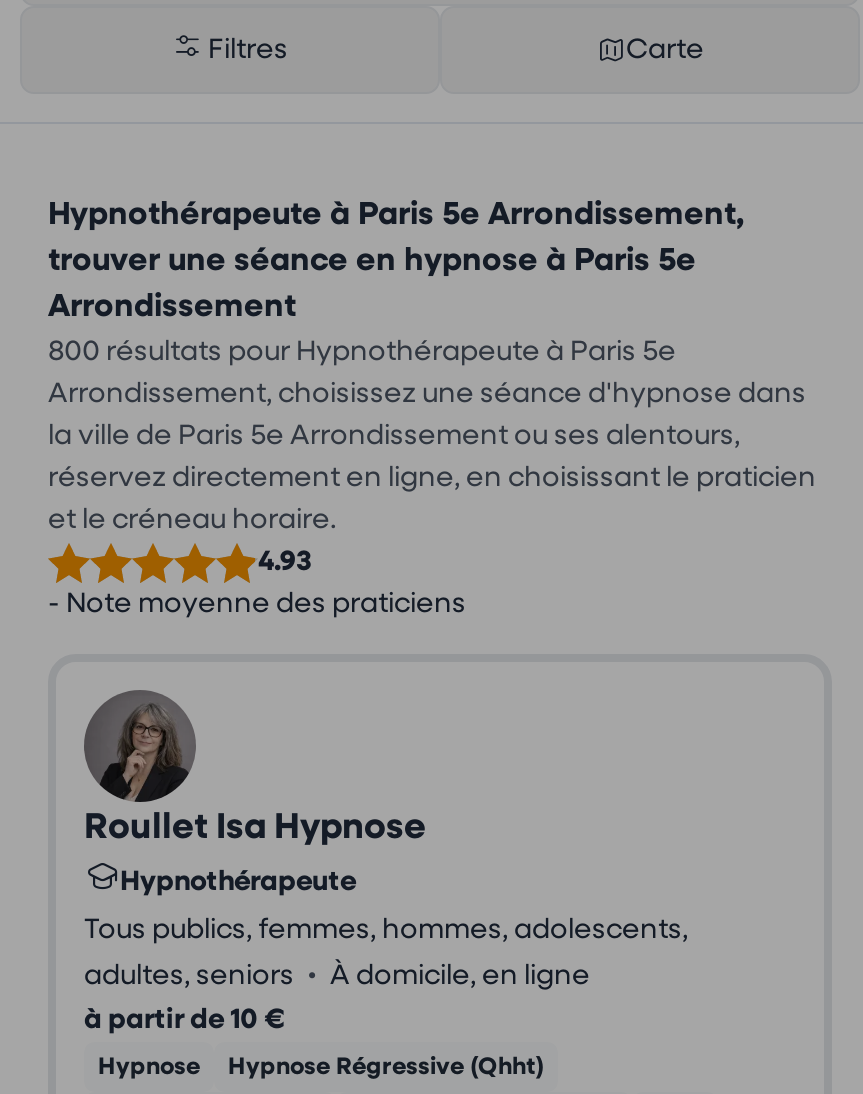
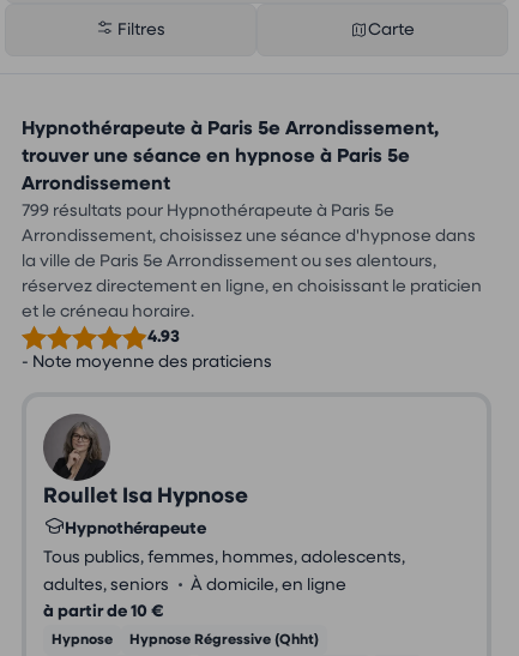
- 800 résultats pour Hypnothérapeute à Paris 5e
+ 799 résultats pour Hypnothérapeute à Paris 5e
